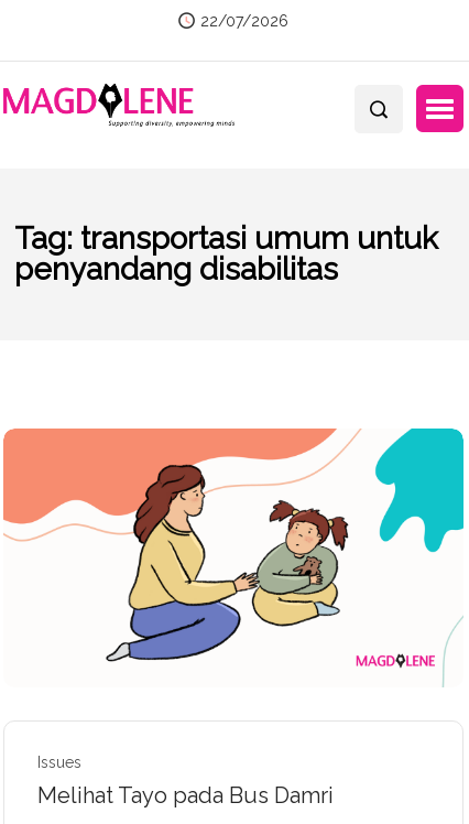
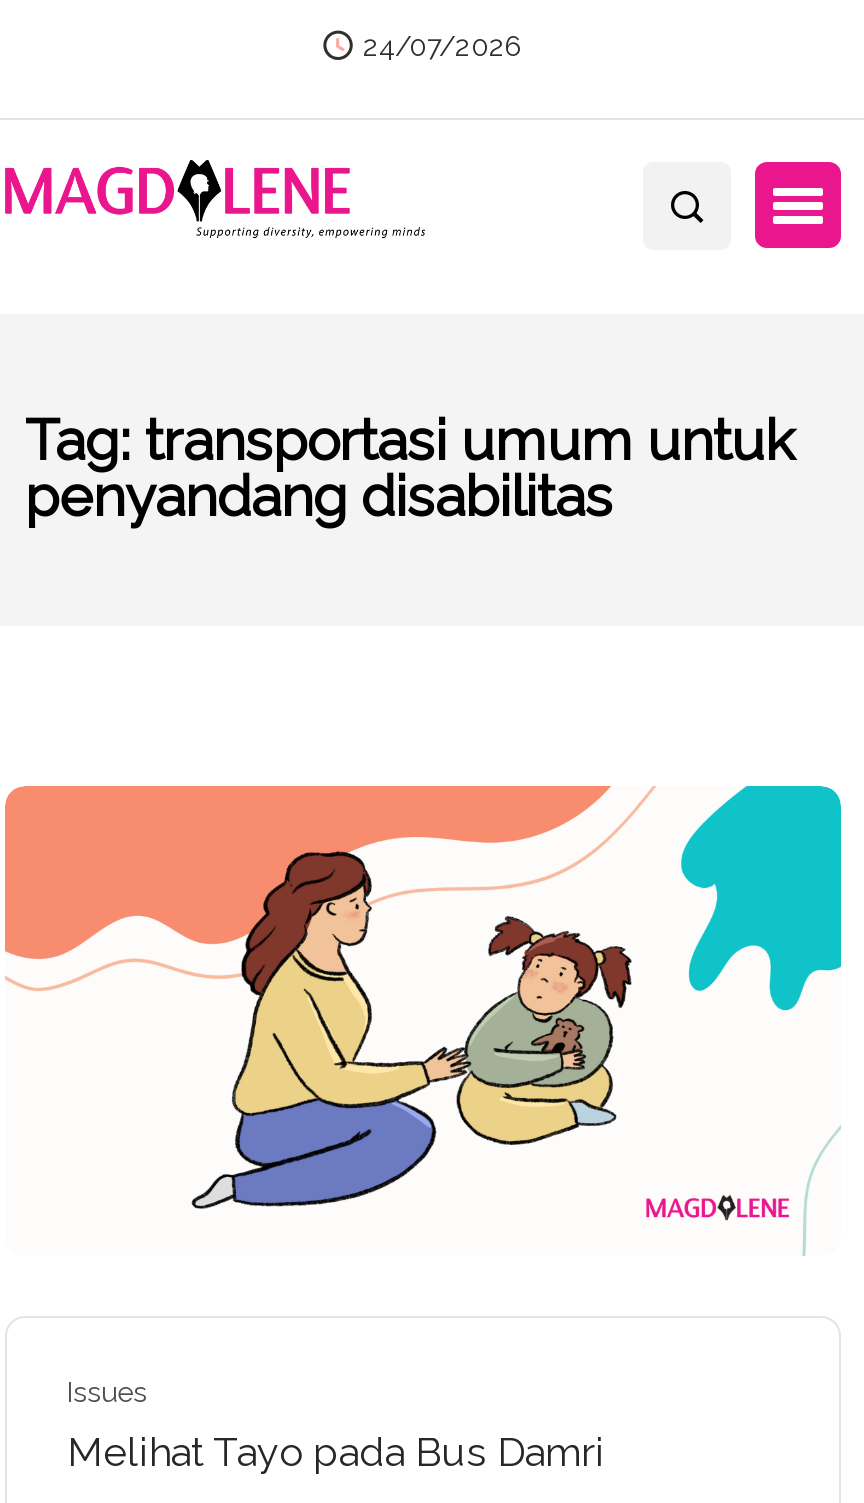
- 22/07/2026
+ 24/07/2026
